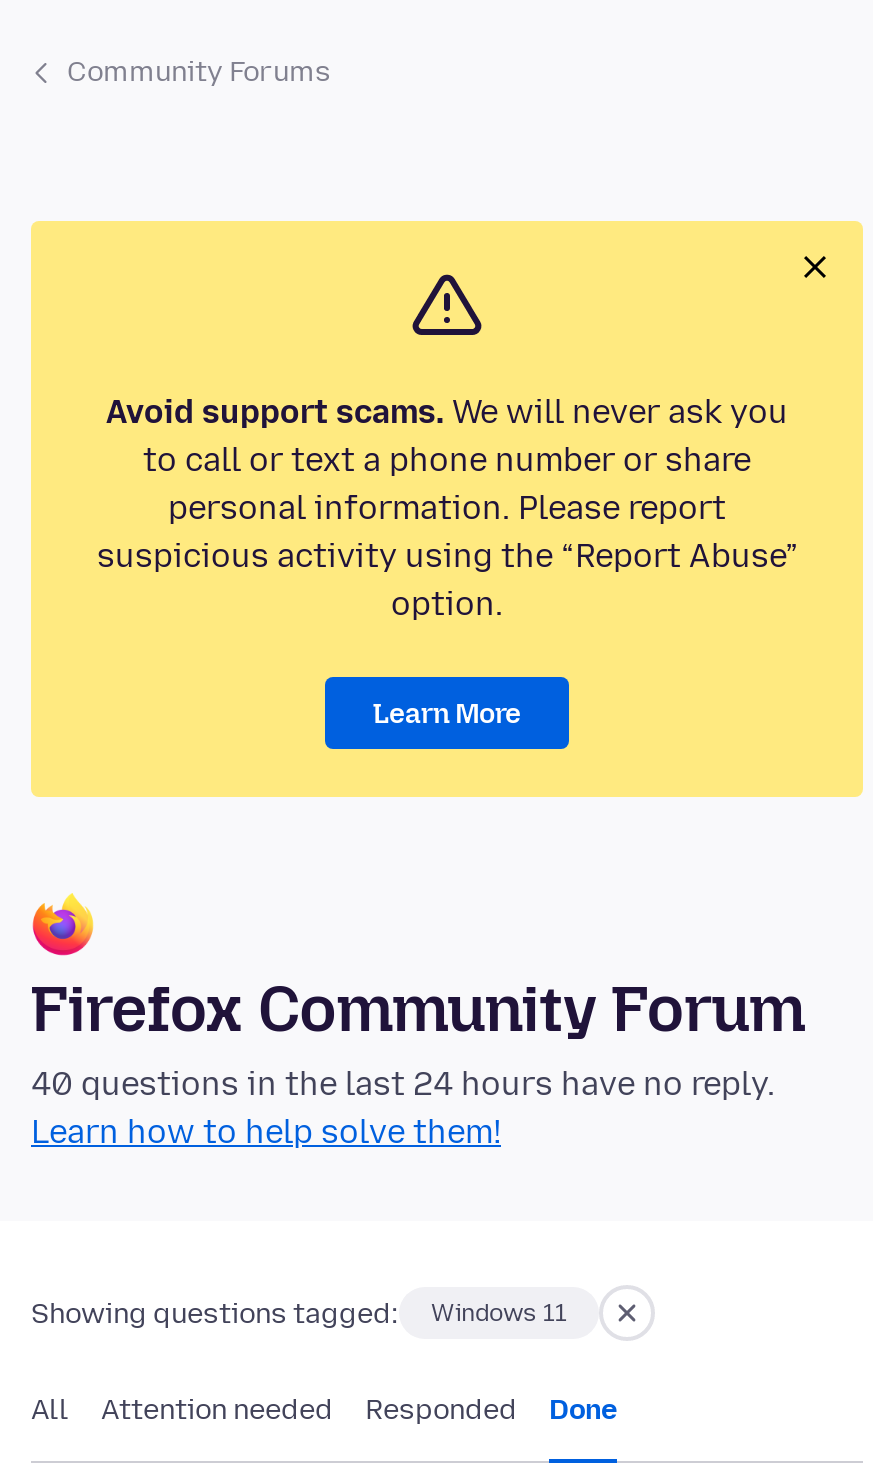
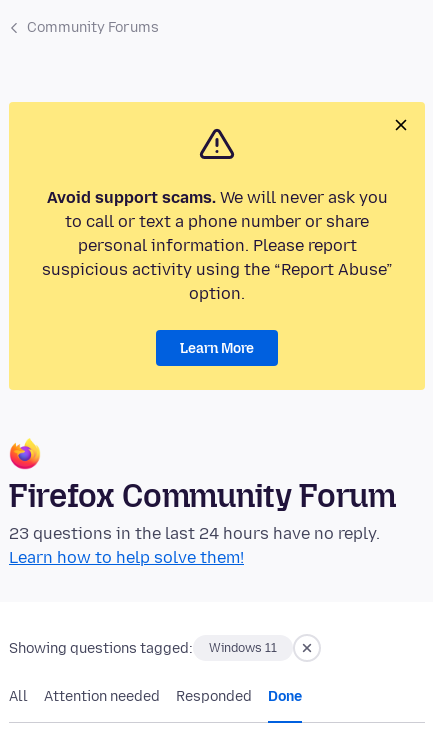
- 40 questions in the last 24 hours have no reply.
+ 23 questions in the last 24 hours have no reply.
